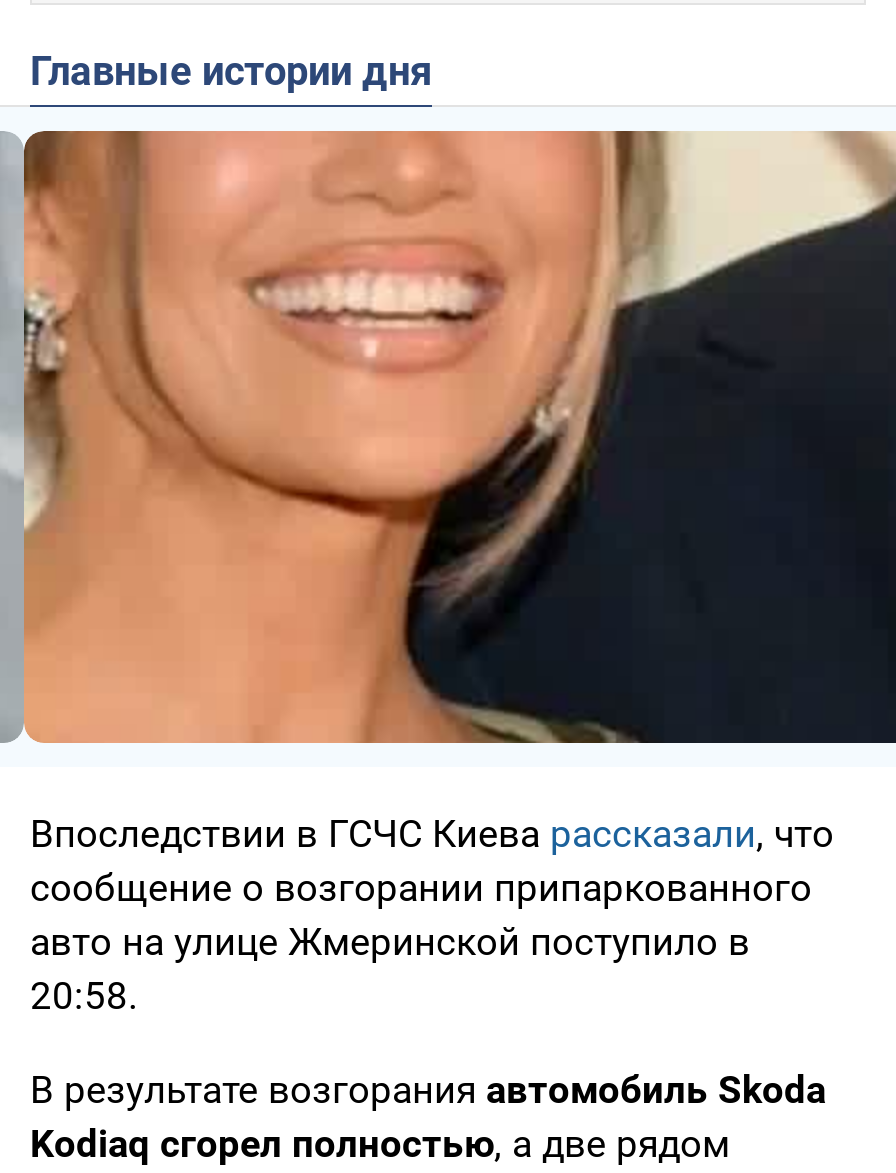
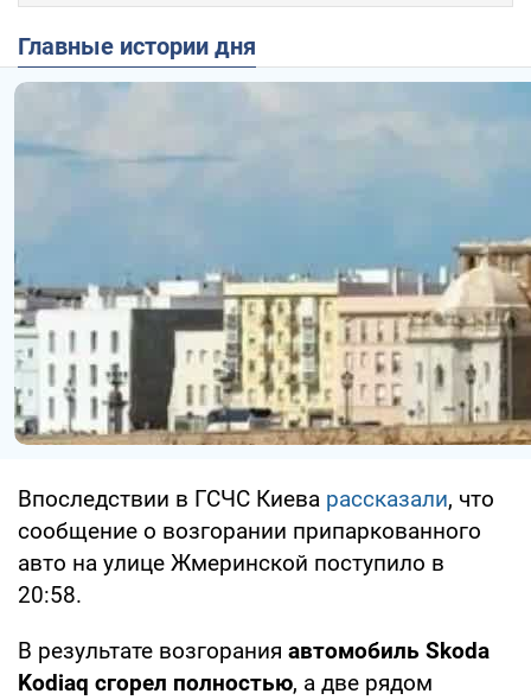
- [image]
+ [image]
